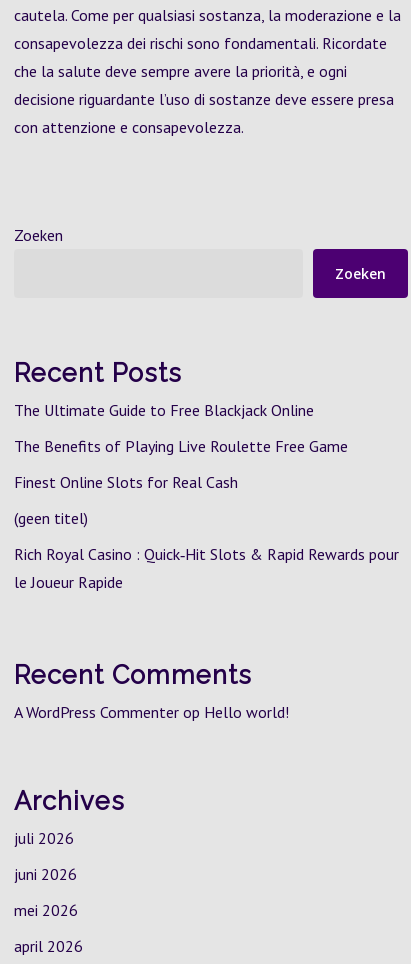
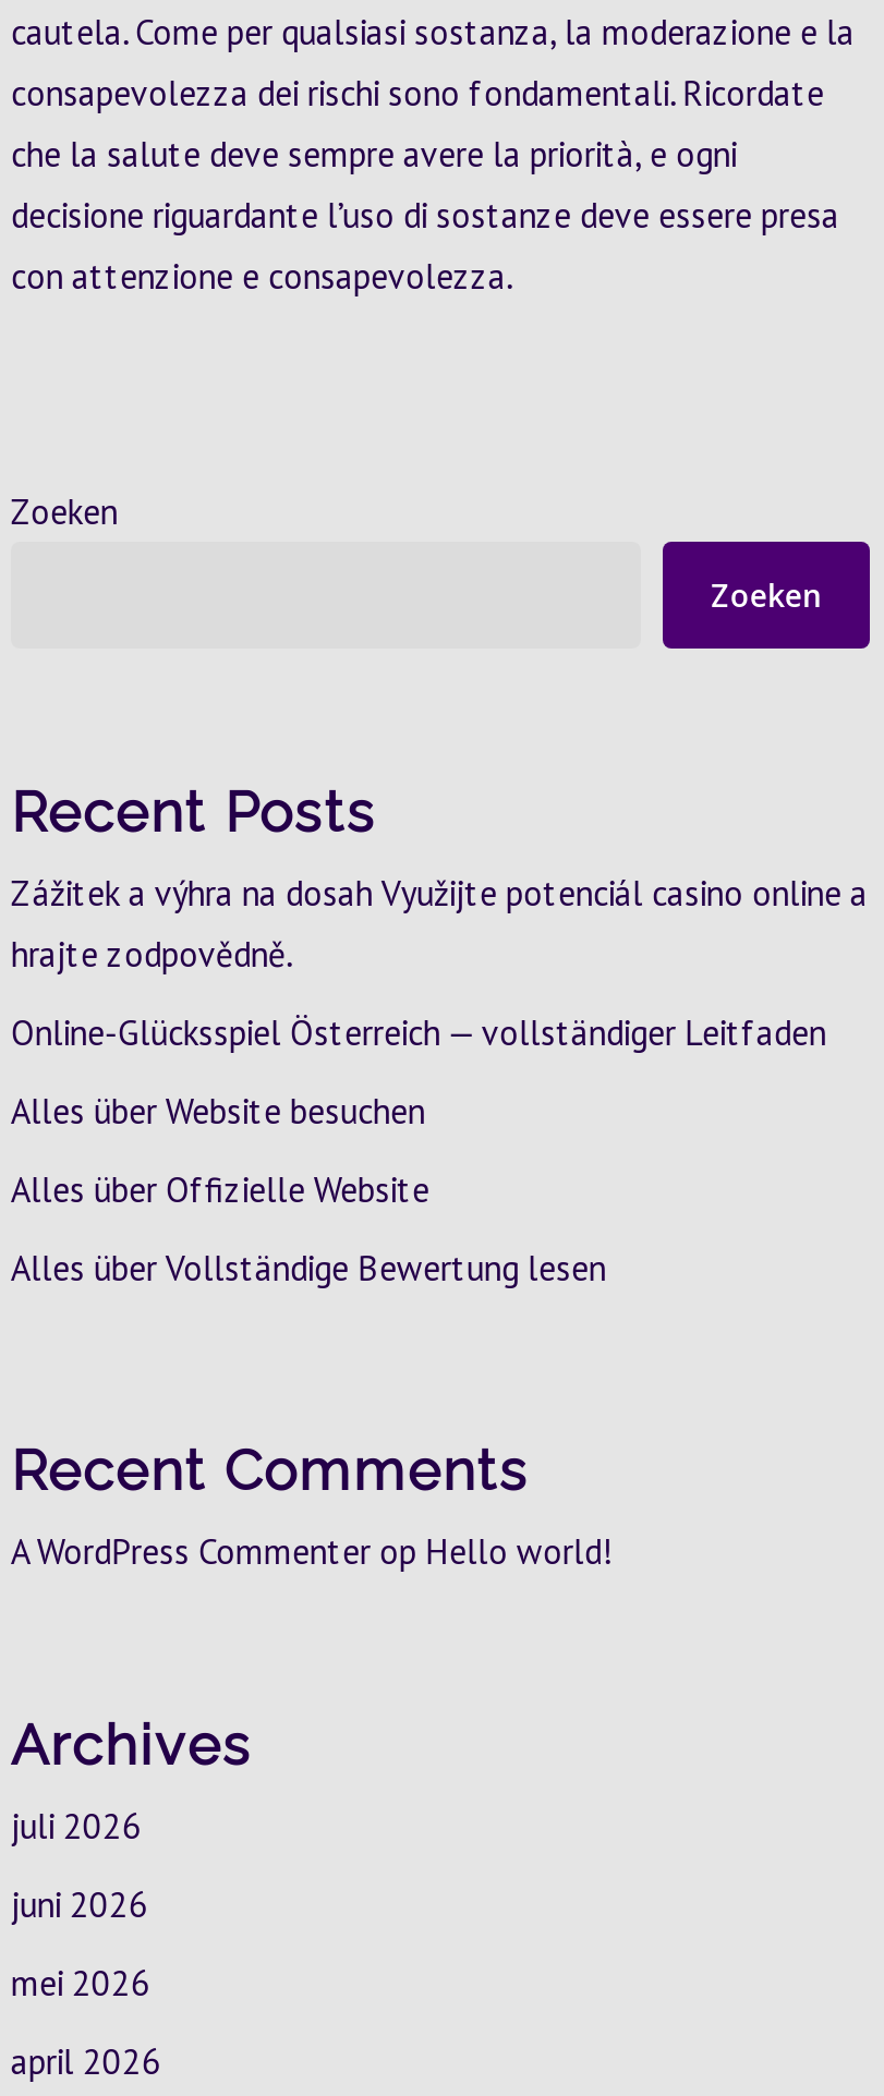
- The Ultimate Guide to Free Blackjack Online
+ Zážitek a výhra na dosah Využijte potenciál casino online a
+ hrajte zodpovědně.

- The Benefits of Playing Live Roulette Free Game
+ Online-Glücksspiel Österreich — vollständiger Leitfaden

- Finest Online Slots for Real Cash
+ Alles über Website besuchen

- (geen titel)
+ Alles über Offizielle Website

- Rich Royal Casino : Quick‑Hit Slots & Rapid Rewards pour
- le Joueur Rapide
+ Alles über Vollständige Bewertung lesen
